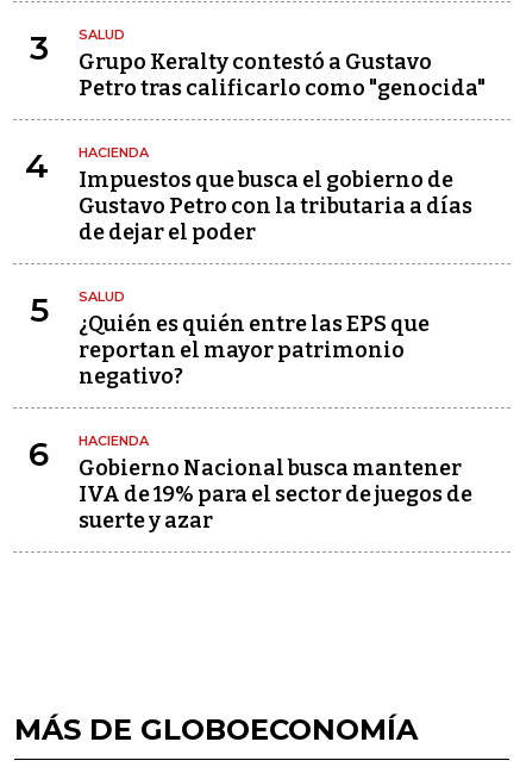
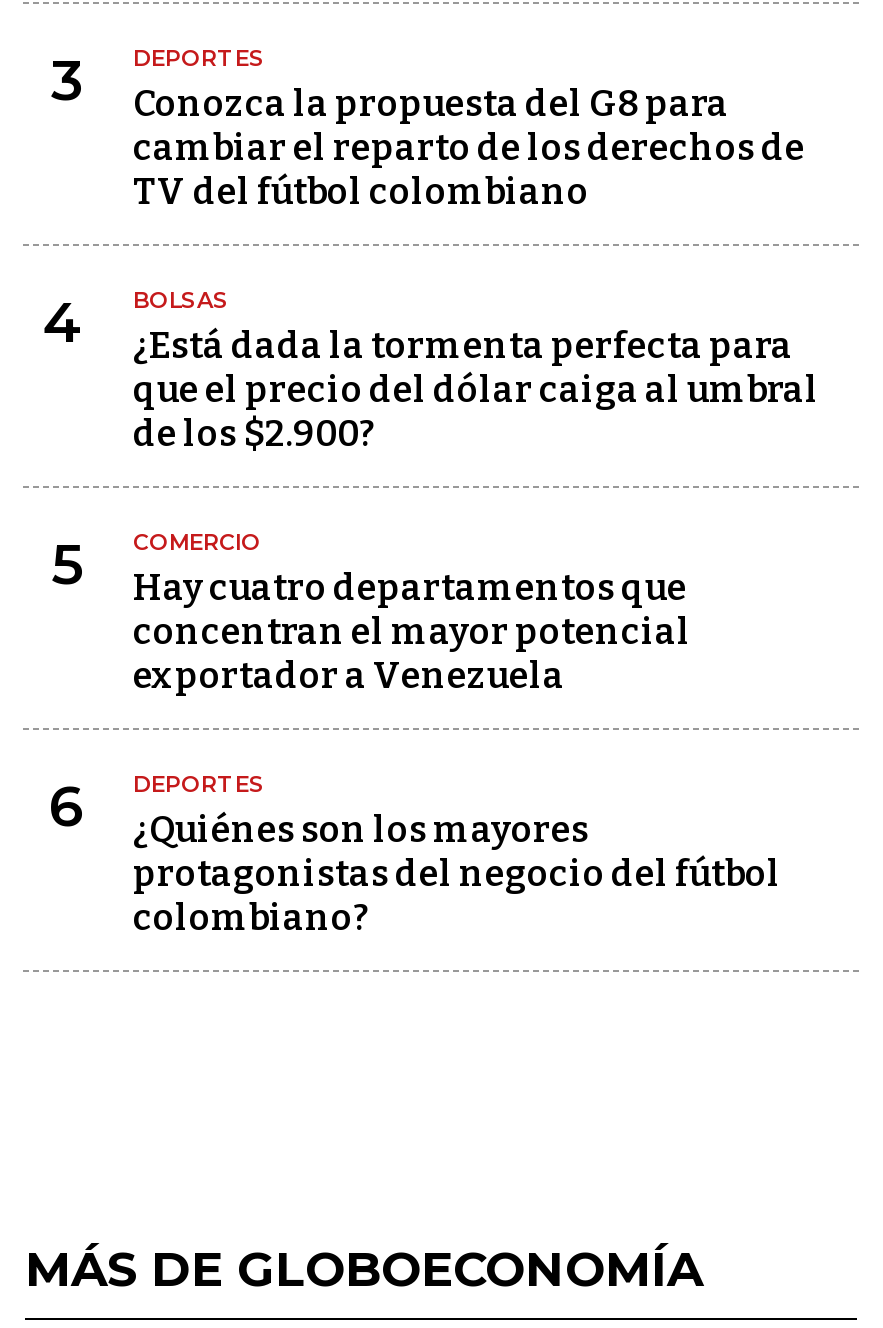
- SALUD
- Grupo Keralty contestó a Gustavo
- Petro tras calificarlo como "genocida"
+ DEPORTES
+ Conozca la propuesta del G8 para
+ cambiar el reparto de los derechos de
+ TV del fútbol colombiano

- HACIENDA
- Impuestos que busca el gobierno de
- Gustavo Petro con la tributaria a días
- de dejar el poder
+ BOLSAS
+ ¿Está dada la tormenta perfecta para
+ que el precio del dólar caiga al umbral
+ de los $2.900?

- SALUD
- ¿Quién es quién entre las EPS que
- reportan el mayor patrimonio
- negativo?
+ COMERCIO
+ Hay cuatro departamentos que
+ concentran el mayor potencial
+ exportador a Venezuela

- HACIENDA
- Gobierno Nacional busca mantener
- IVA de 19% para el sector de juegos de
- suerte y azar
+ DEPORTES
+ ¿Quiénes son los mayores
+ protagonistas del negocio del fútbol
+ colombiano?
